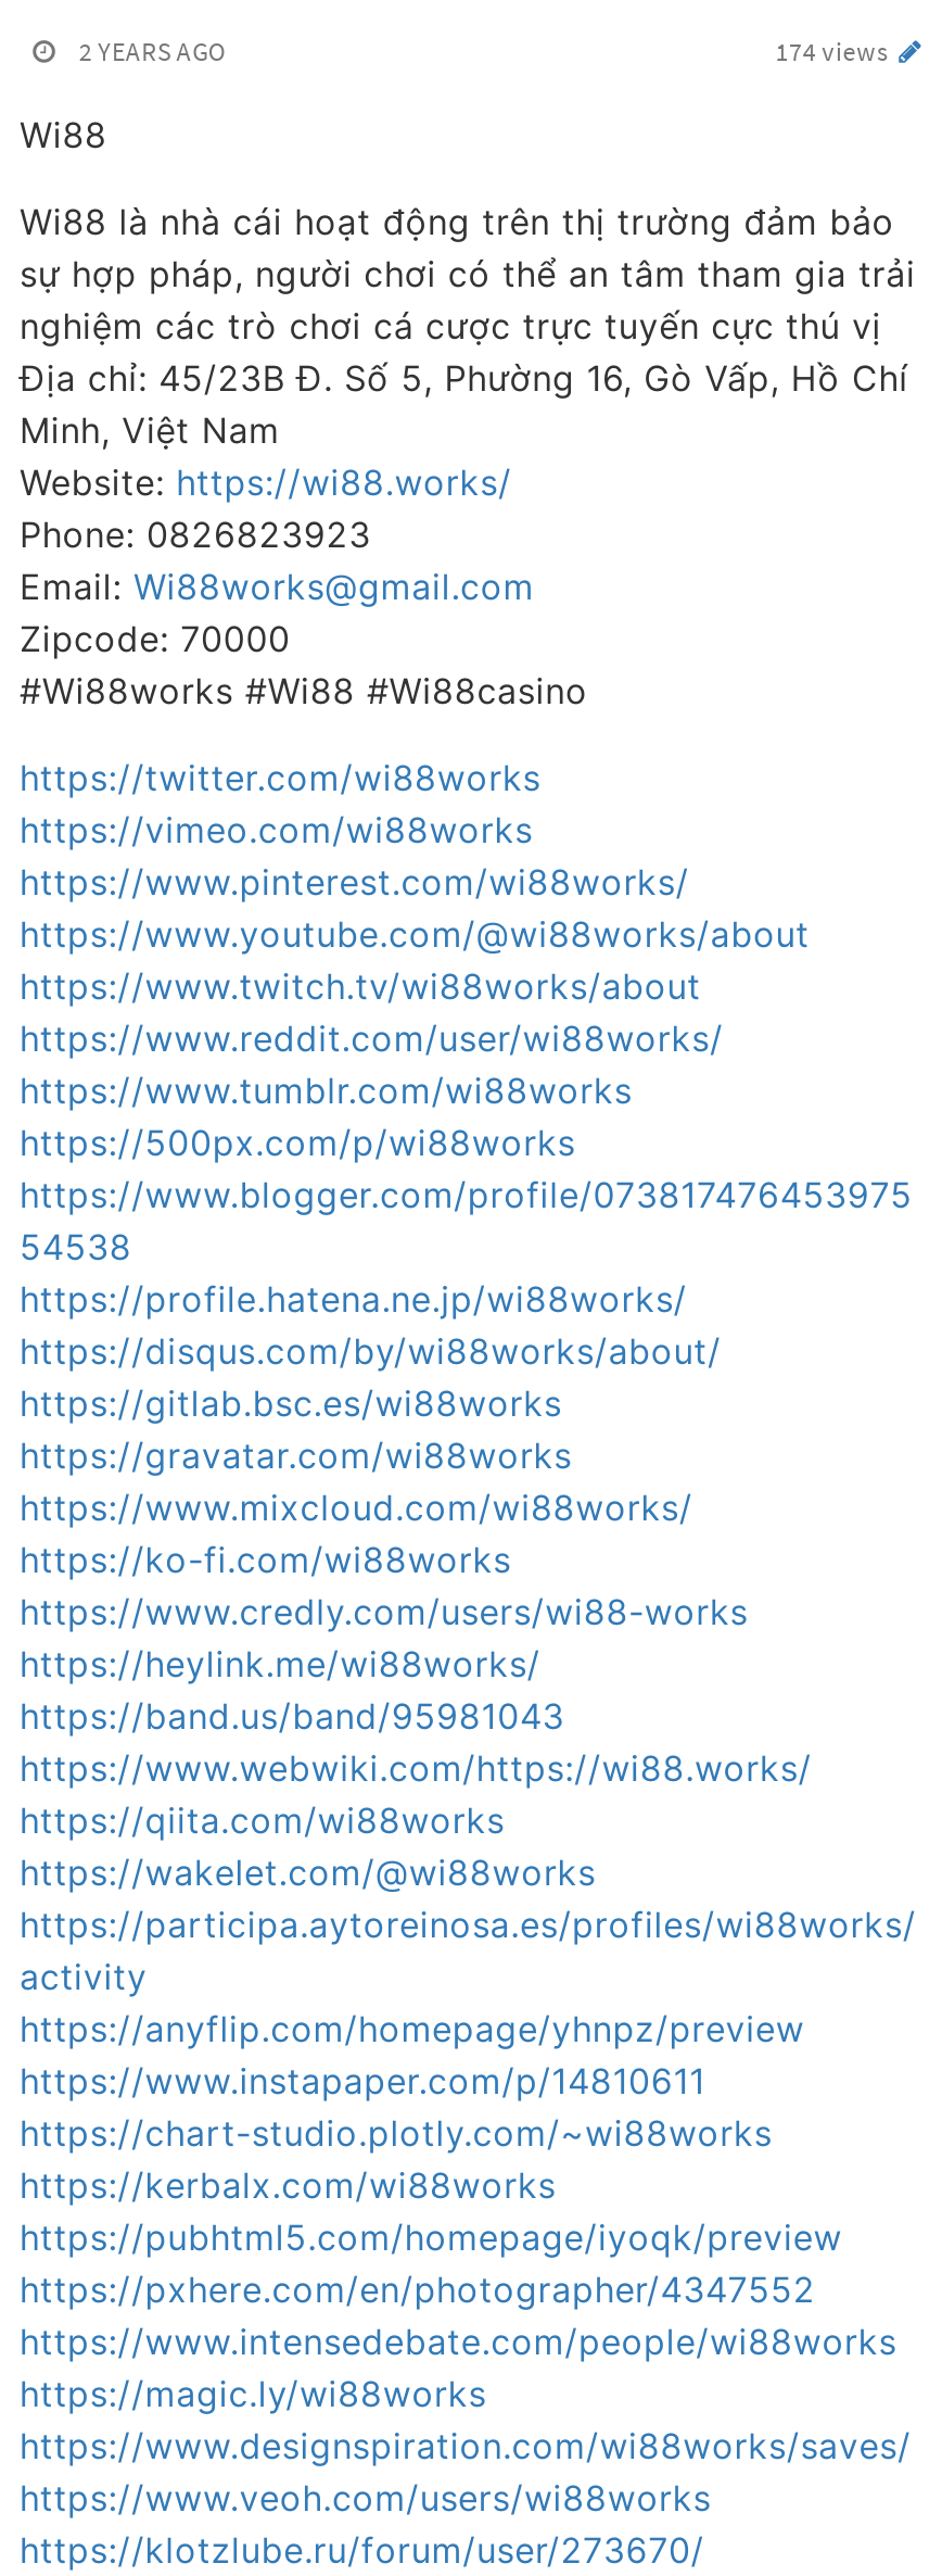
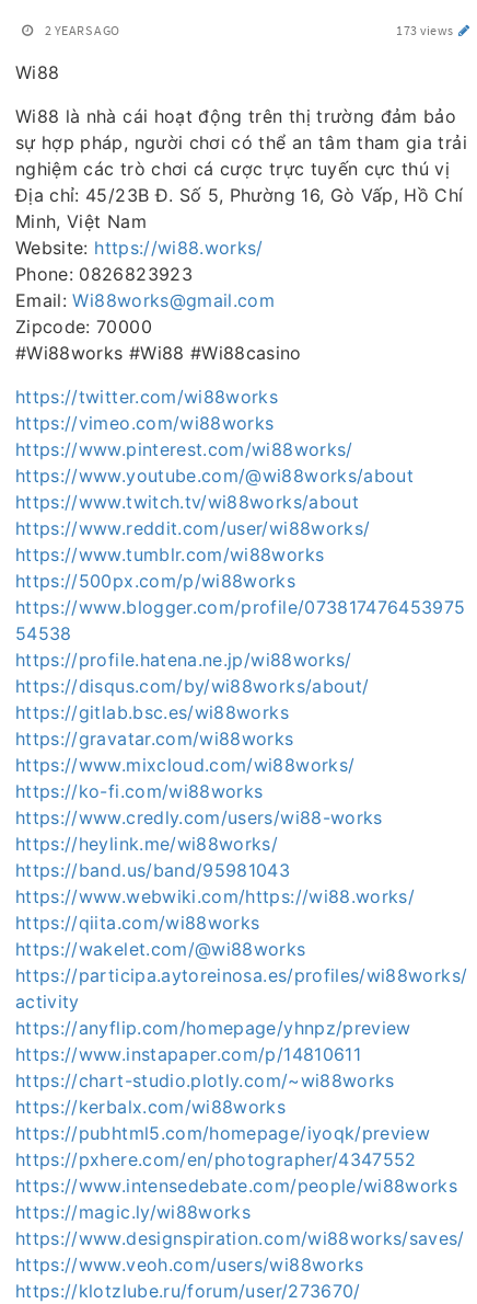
- 174 views
+ 173 views
